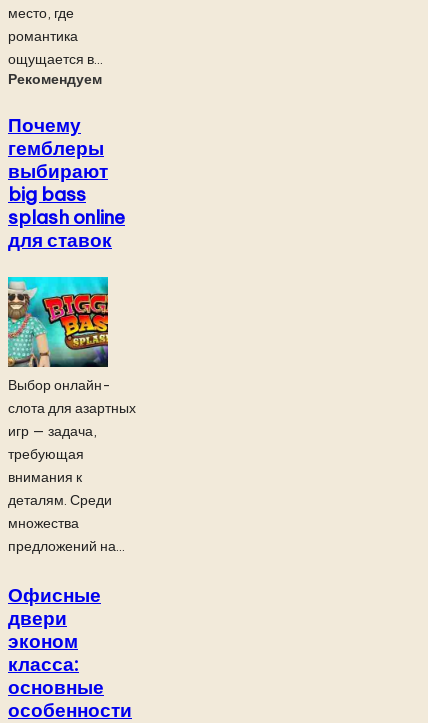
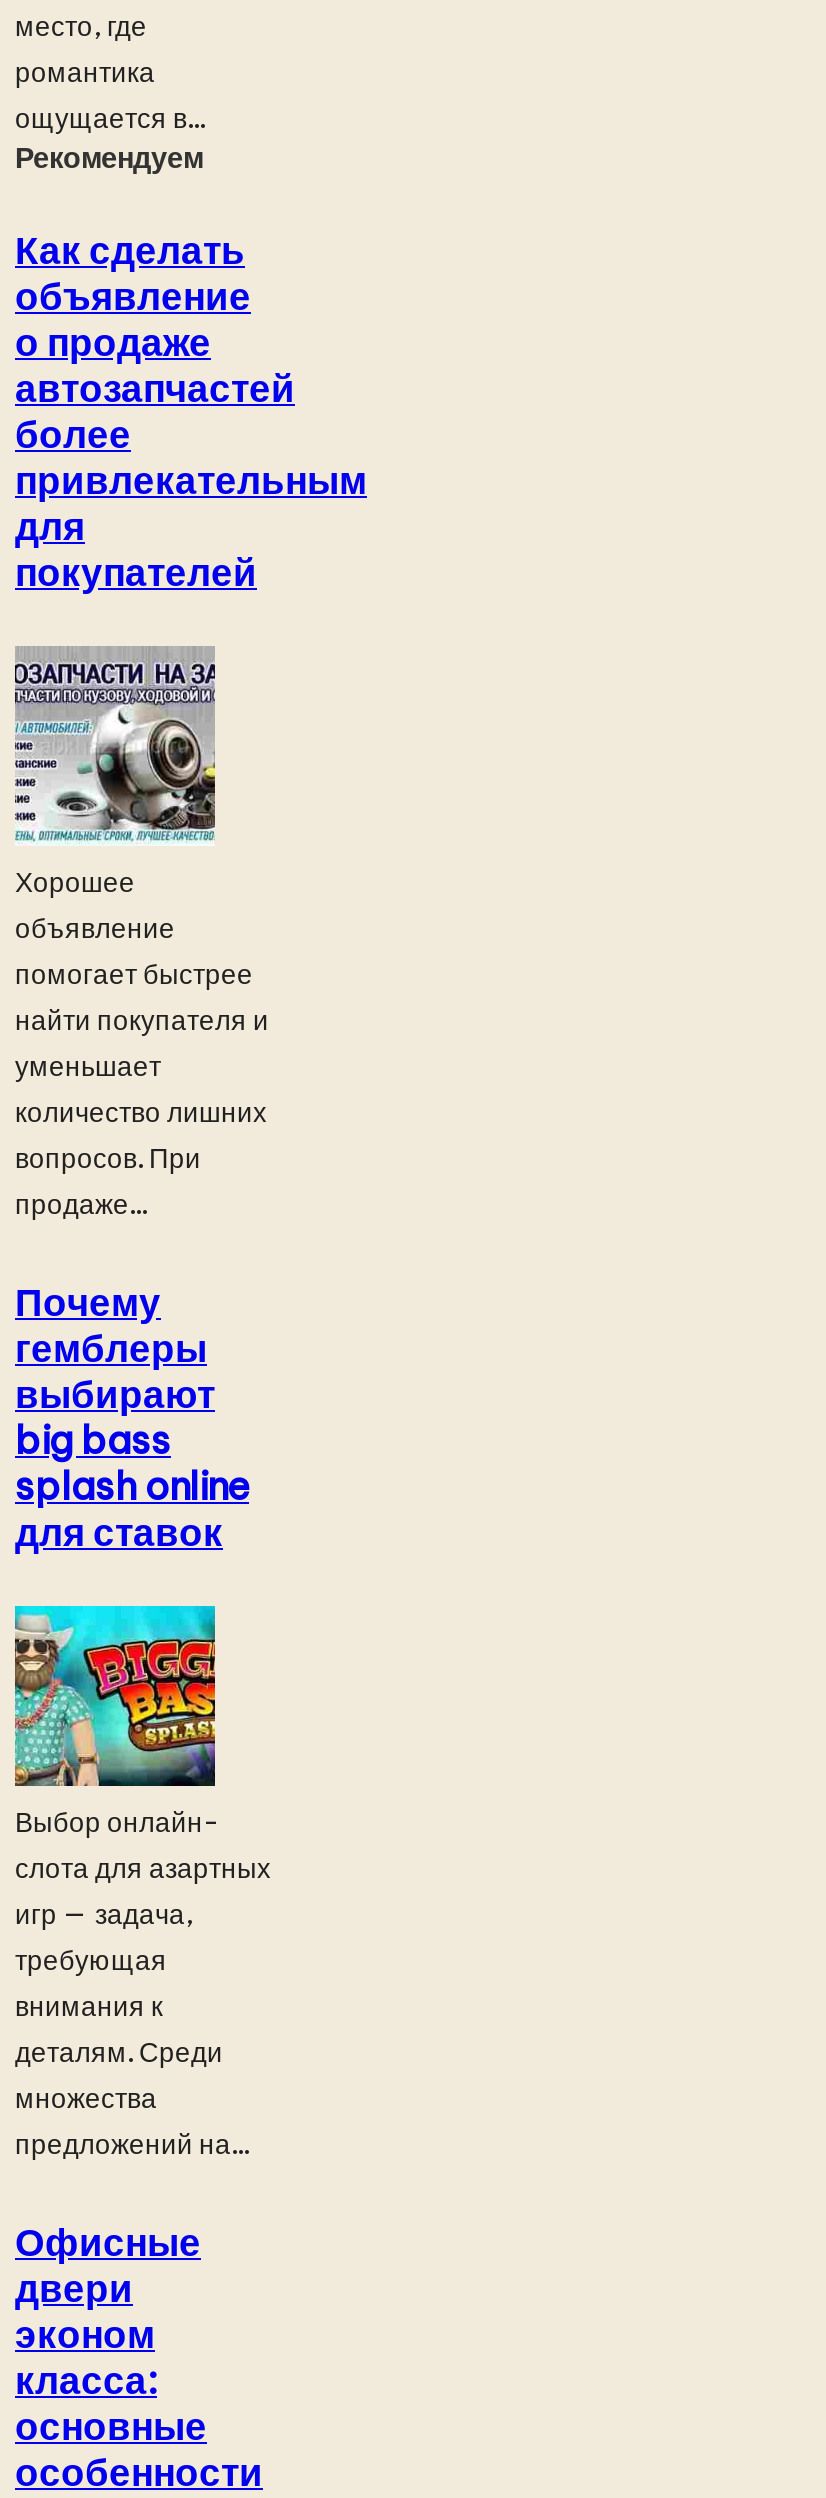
+ [image]
+ Хорошее
+ объявление
+ помогает быстрее
+ найти покупателя и
+ уменьшает
+ количество лишних
+ вопросов. При
+ продаже...

+ Как сделать
+ объявление
+ о продаже
+ автозапчастей
+ более
+ привлекательным
+ для
+ покупателей
